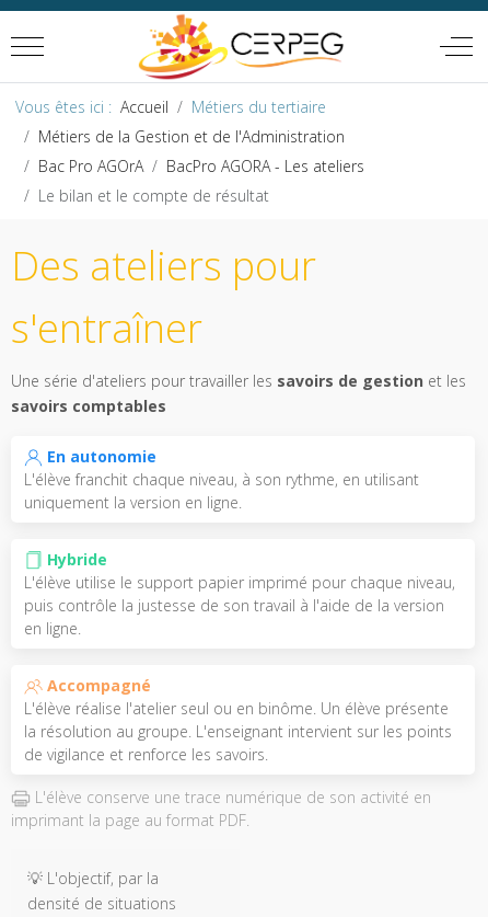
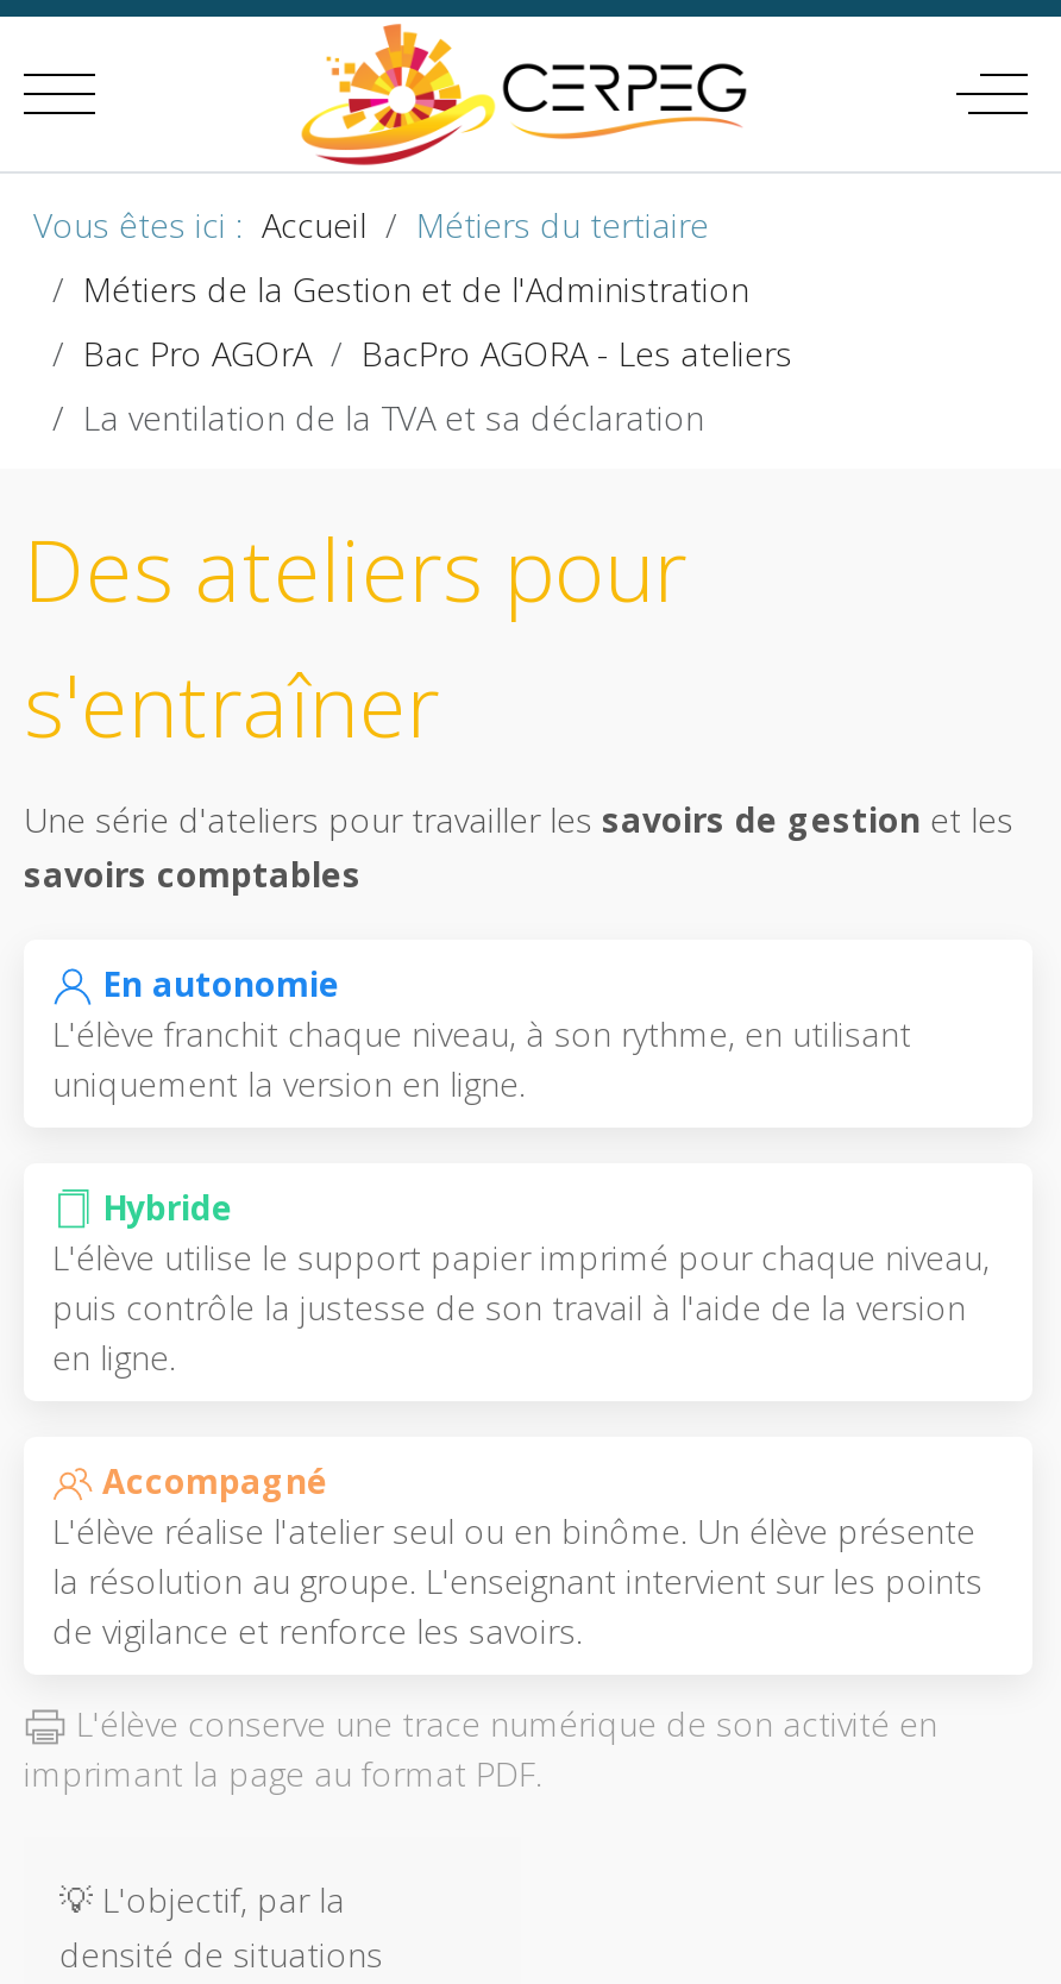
- Le bilan et le compte de résultat
+ La ventilation de la TVA et sa déclaration
